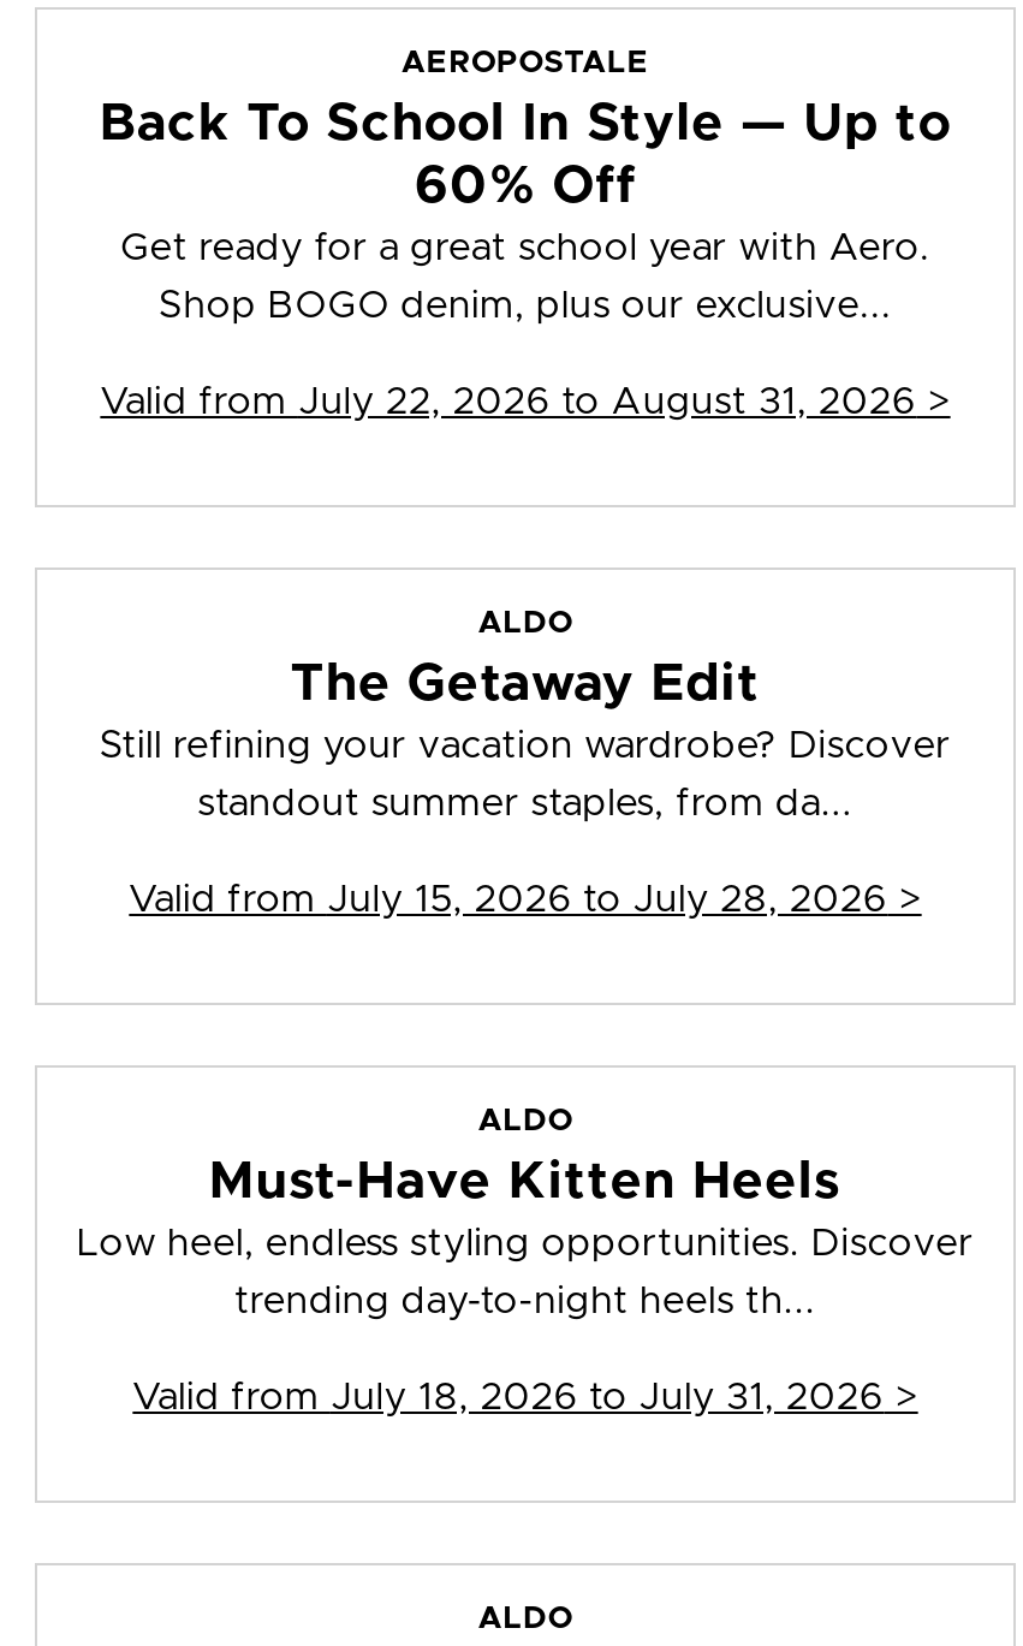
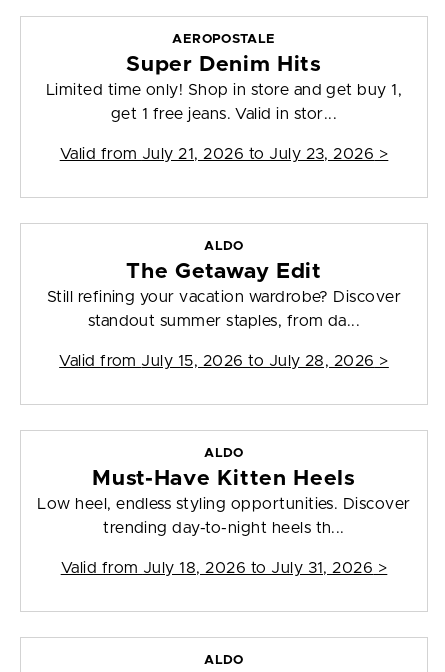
- Back To School In Style — Up to
- 60% Off
- Get ready for a great school year with Aero.
+ Super Denim Hits
+ Limited time only! Shop in store and get buy 1,

- Shop BOGO denim, plus our exclusive...
+ get 1 free jeans. Valid in stor...

- Valid from July 22, 2026 to August 31, 2026 >
+ Valid from July 21, 2026 to July 23, 2026 >
